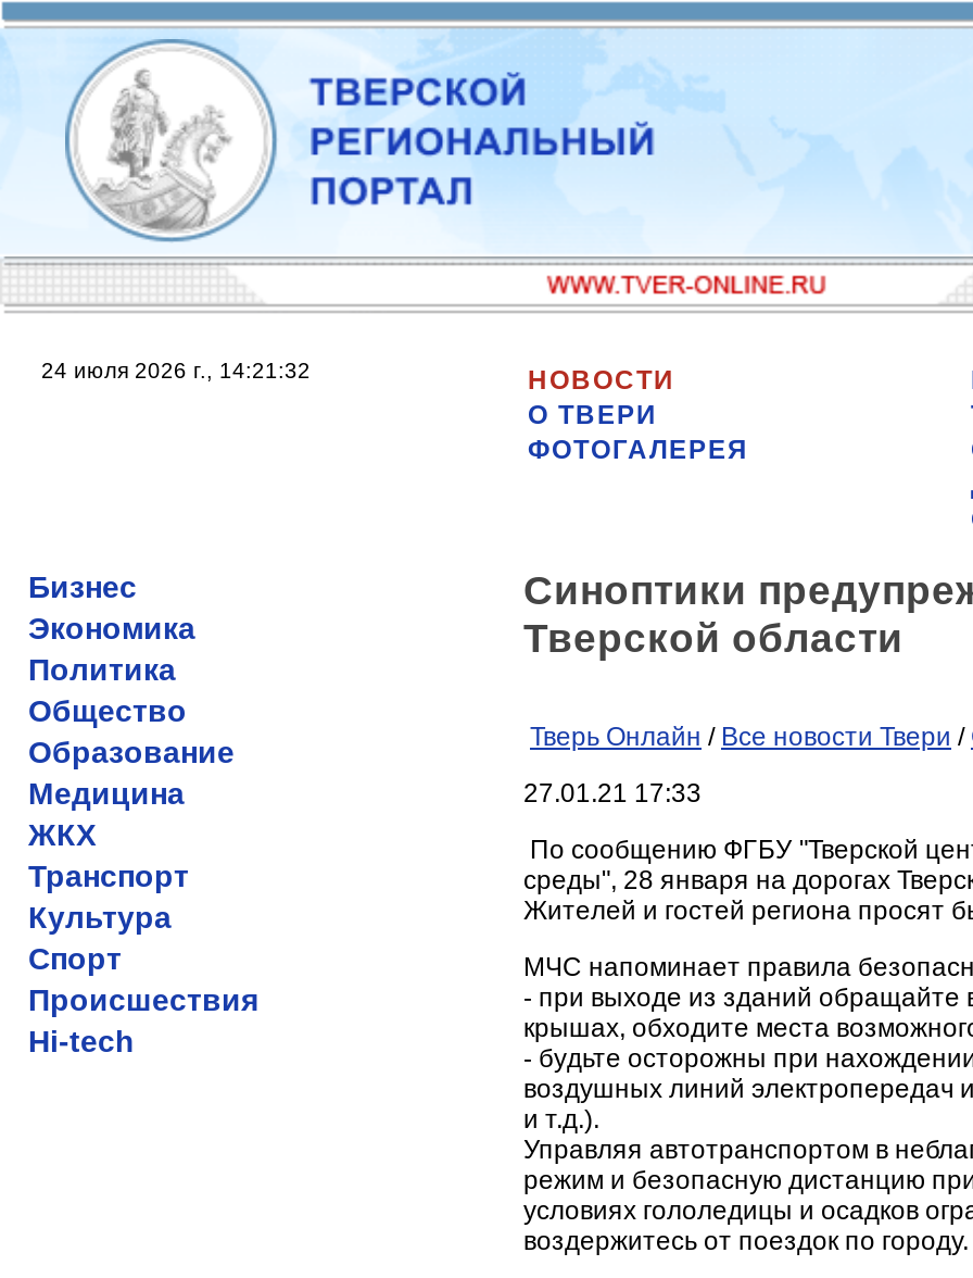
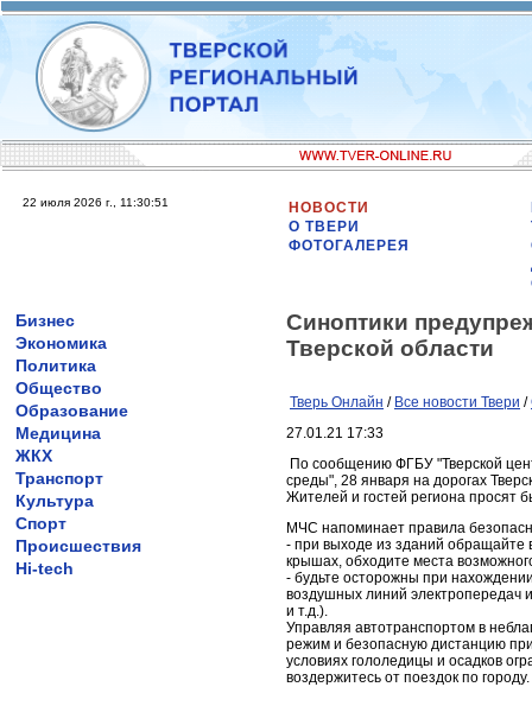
- 24 июля 2026 г., 14:21:32
+ 22 июля 2026 г., 11:30:51
